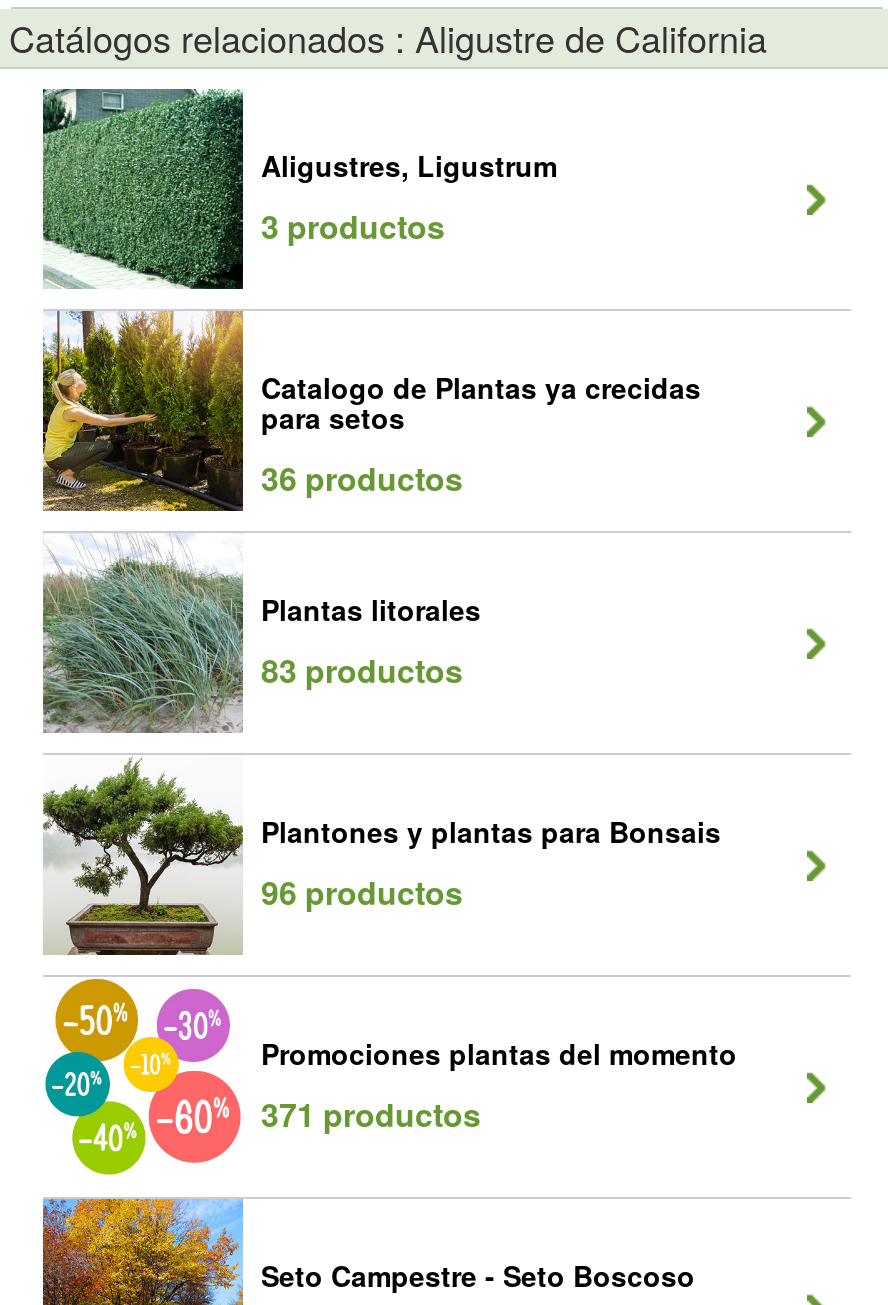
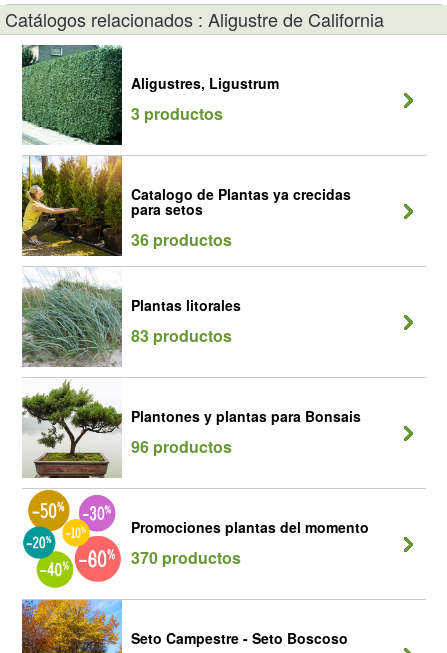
- 371 productos
+ 370 productos
